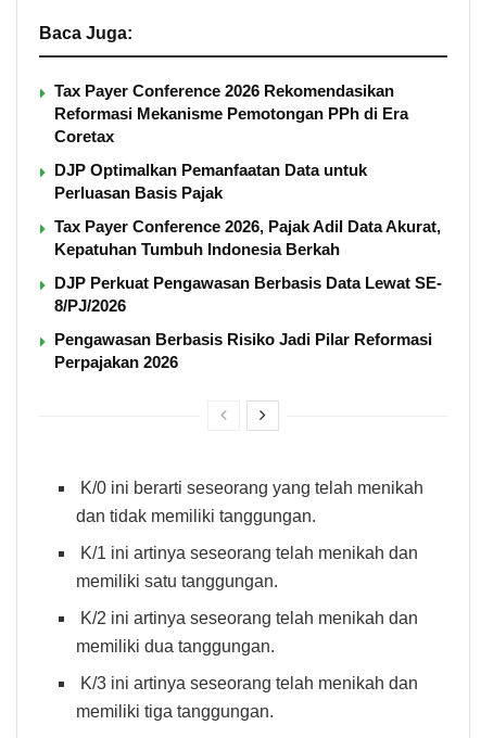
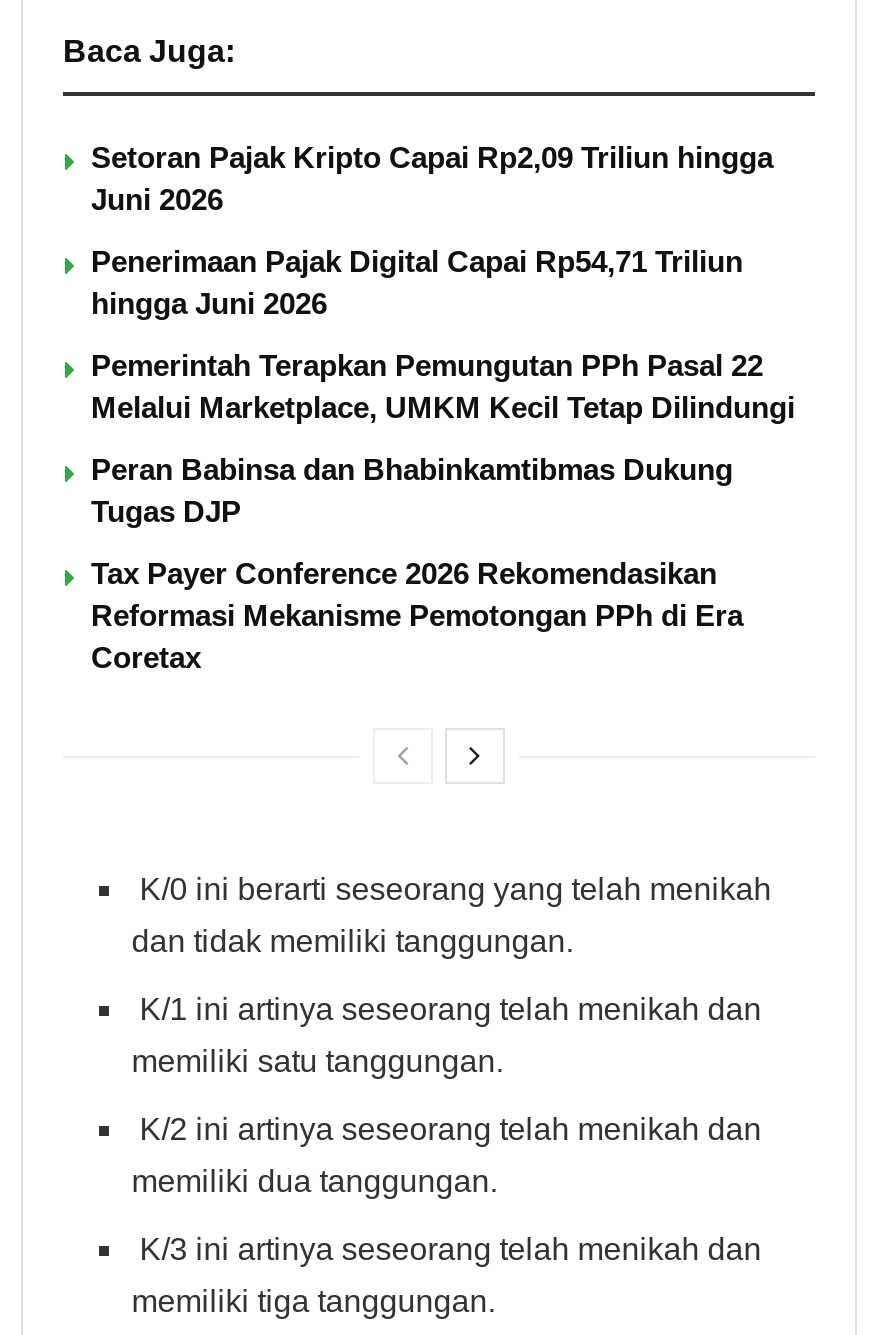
+ Setoran Pajak Kripto Capai Rp2,09 Triliun hingga
+ Juni 2026
+ Penerimaan Pajak Digital Capai Rp54,71 Triliun
+ hingga Juni 2026
+ Pemerintah Terapkan Pemungutan PPh Pasal 22
+ Melalui Marketplace, UMKM Kecil Tetap Dilindungi
+ Peran Babinsa dan Bhabinkamtibmas Dukung
+ Tugas DJP

moved down: Tax Payer Conference 2026 Rekomendasikan | Reformasi Mekanisme Pemotongan PPh di Era | Coretax

- DJP Optimalkan Pemanfaatan Data untuk
- Perluasan Basis Pajak
- Tax Payer Conference 2026, Pajak Adil Data Akurat,
- Kepatuhan Tumbuh Indonesia Berkah
- DJP Perkuat Pengawasan Berbasis Data Lewat SE-
- 8/PJ/2026
- Pengawasan Berbasis Risiko Jadi Pilar Reformasi
- Perpajakan 2026
